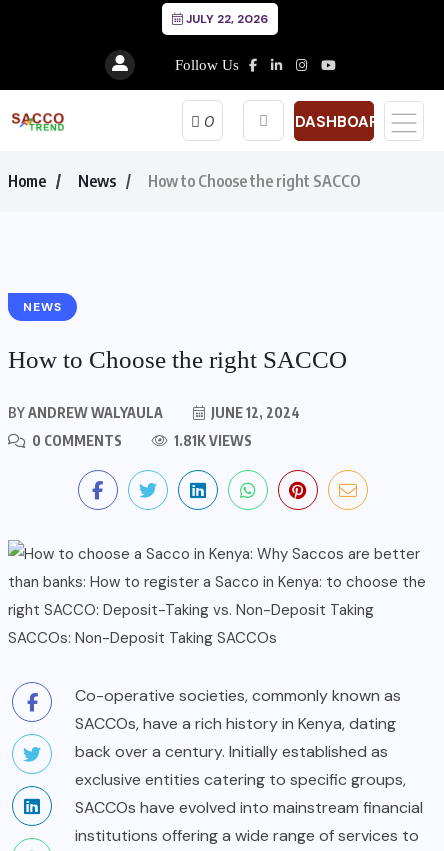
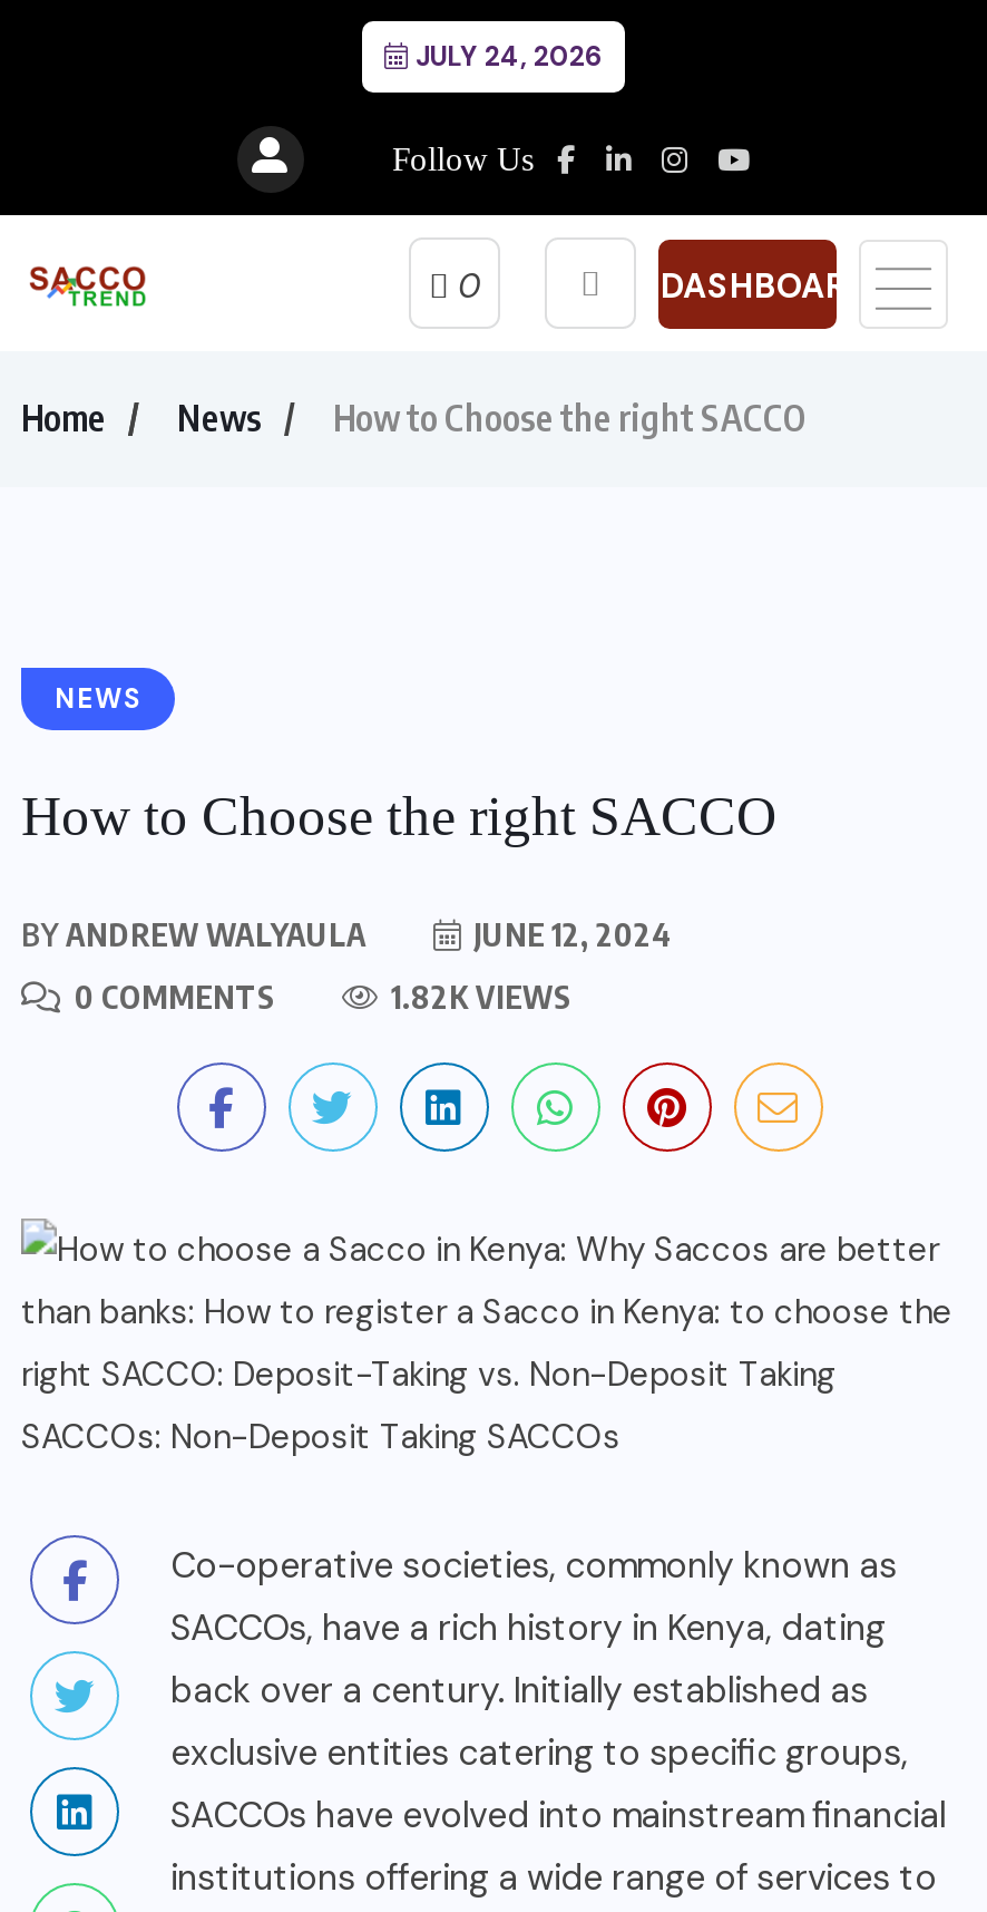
- JULY 22, 2026
+ JULY 24, 2026

- 1.81K VIEWS
+ 1.82K VIEWS
